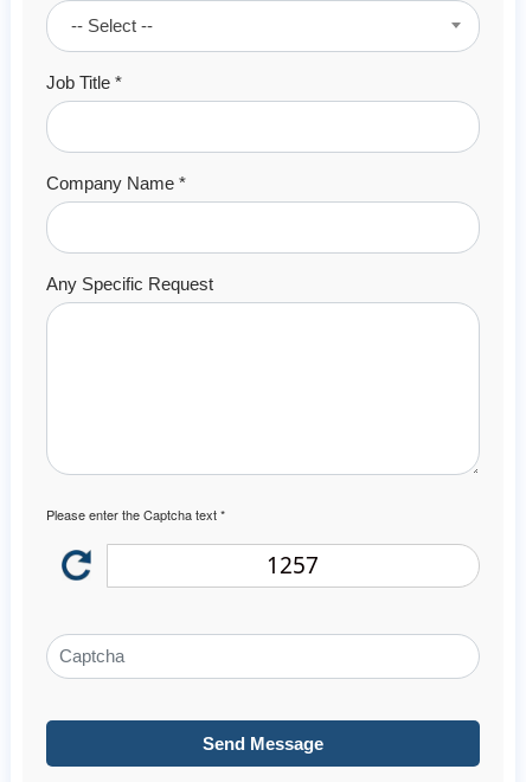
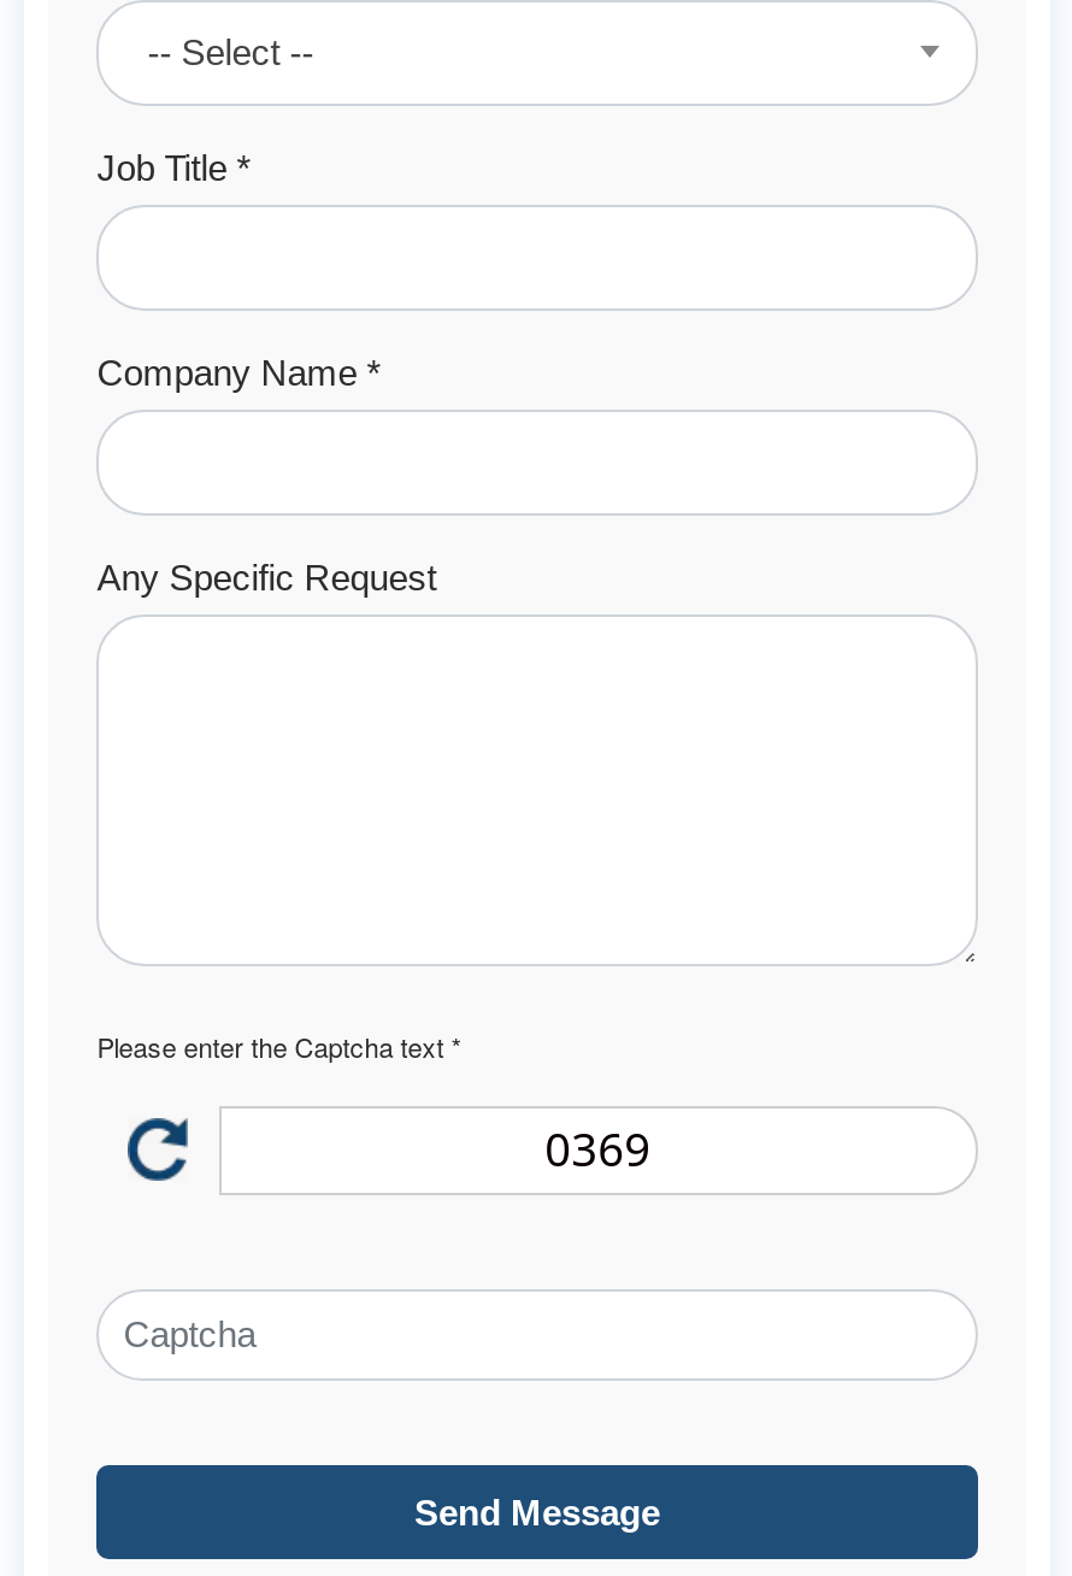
- 1257
+ 0369
